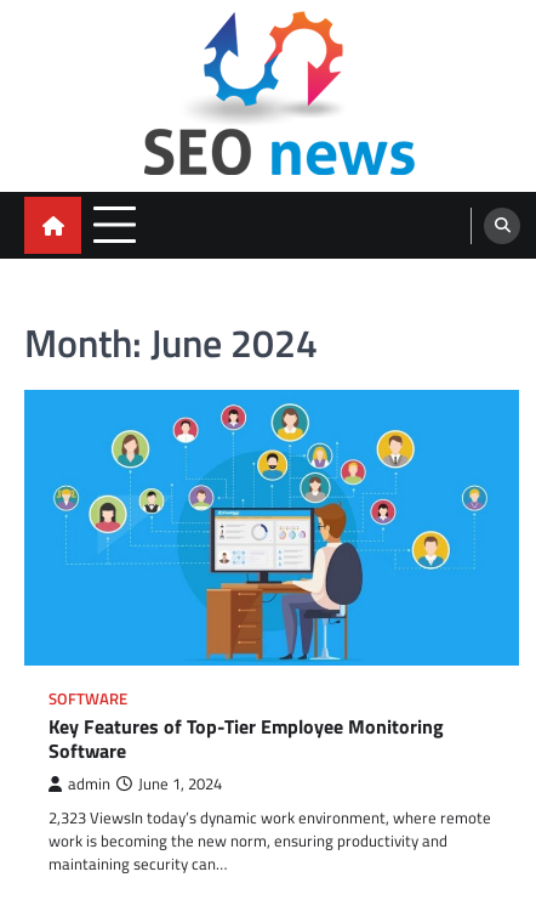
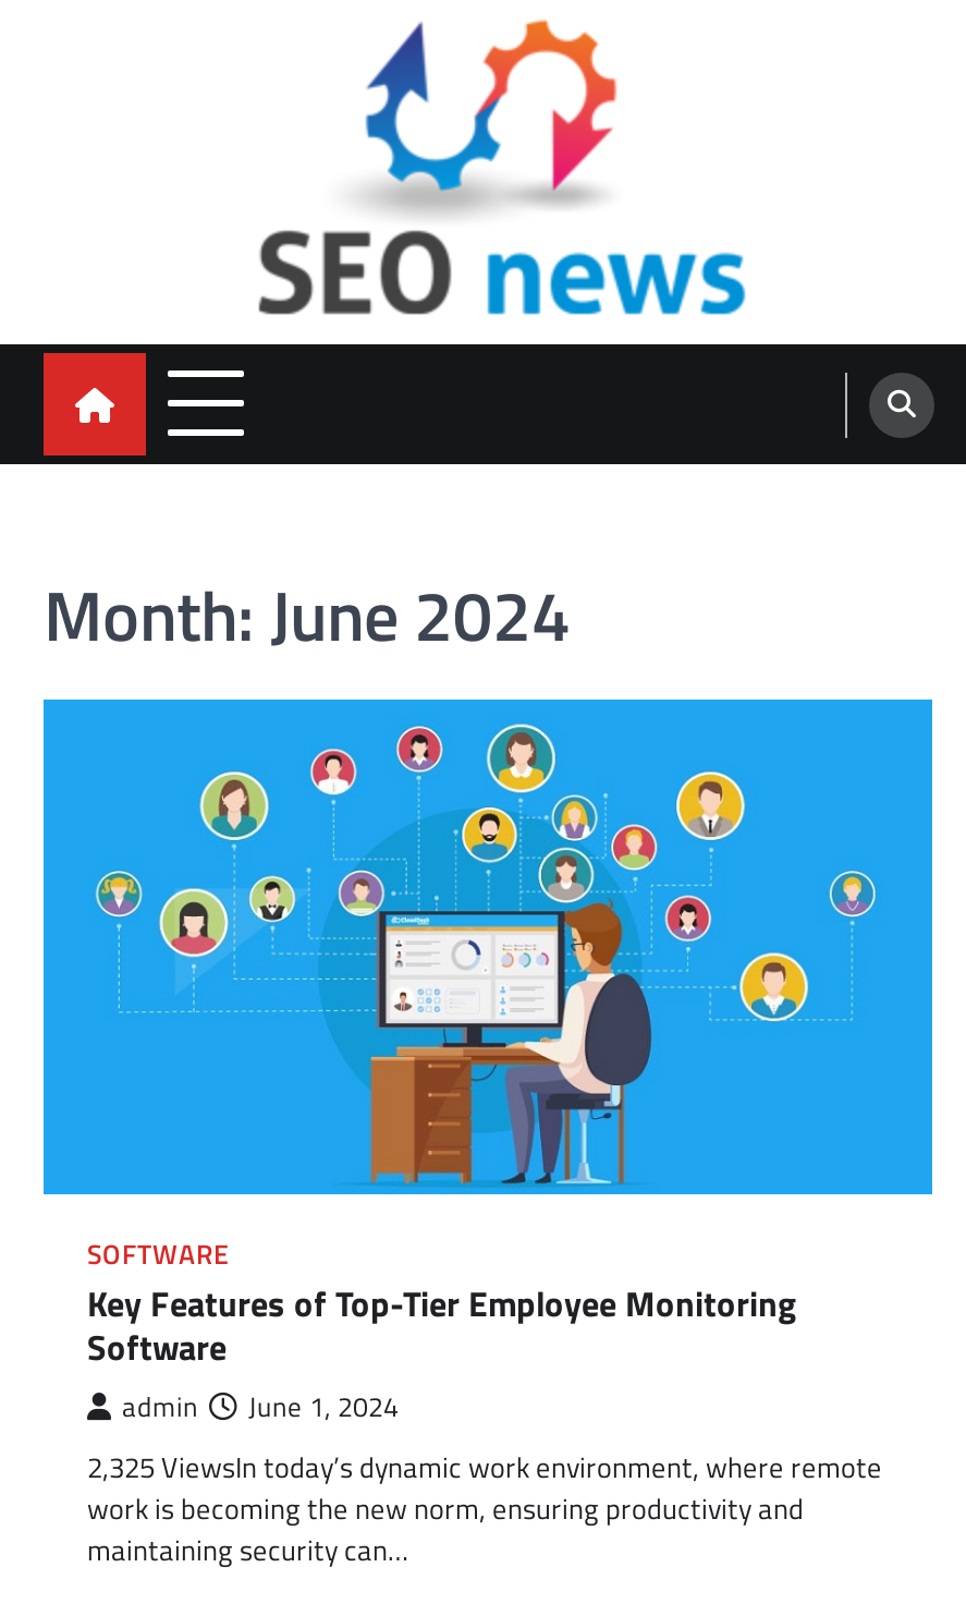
- 2,323 ViewsIn today’s dynamic work environment, where remote
+ 2,325 ViewsIn today’s dynamic work environment, where remote
